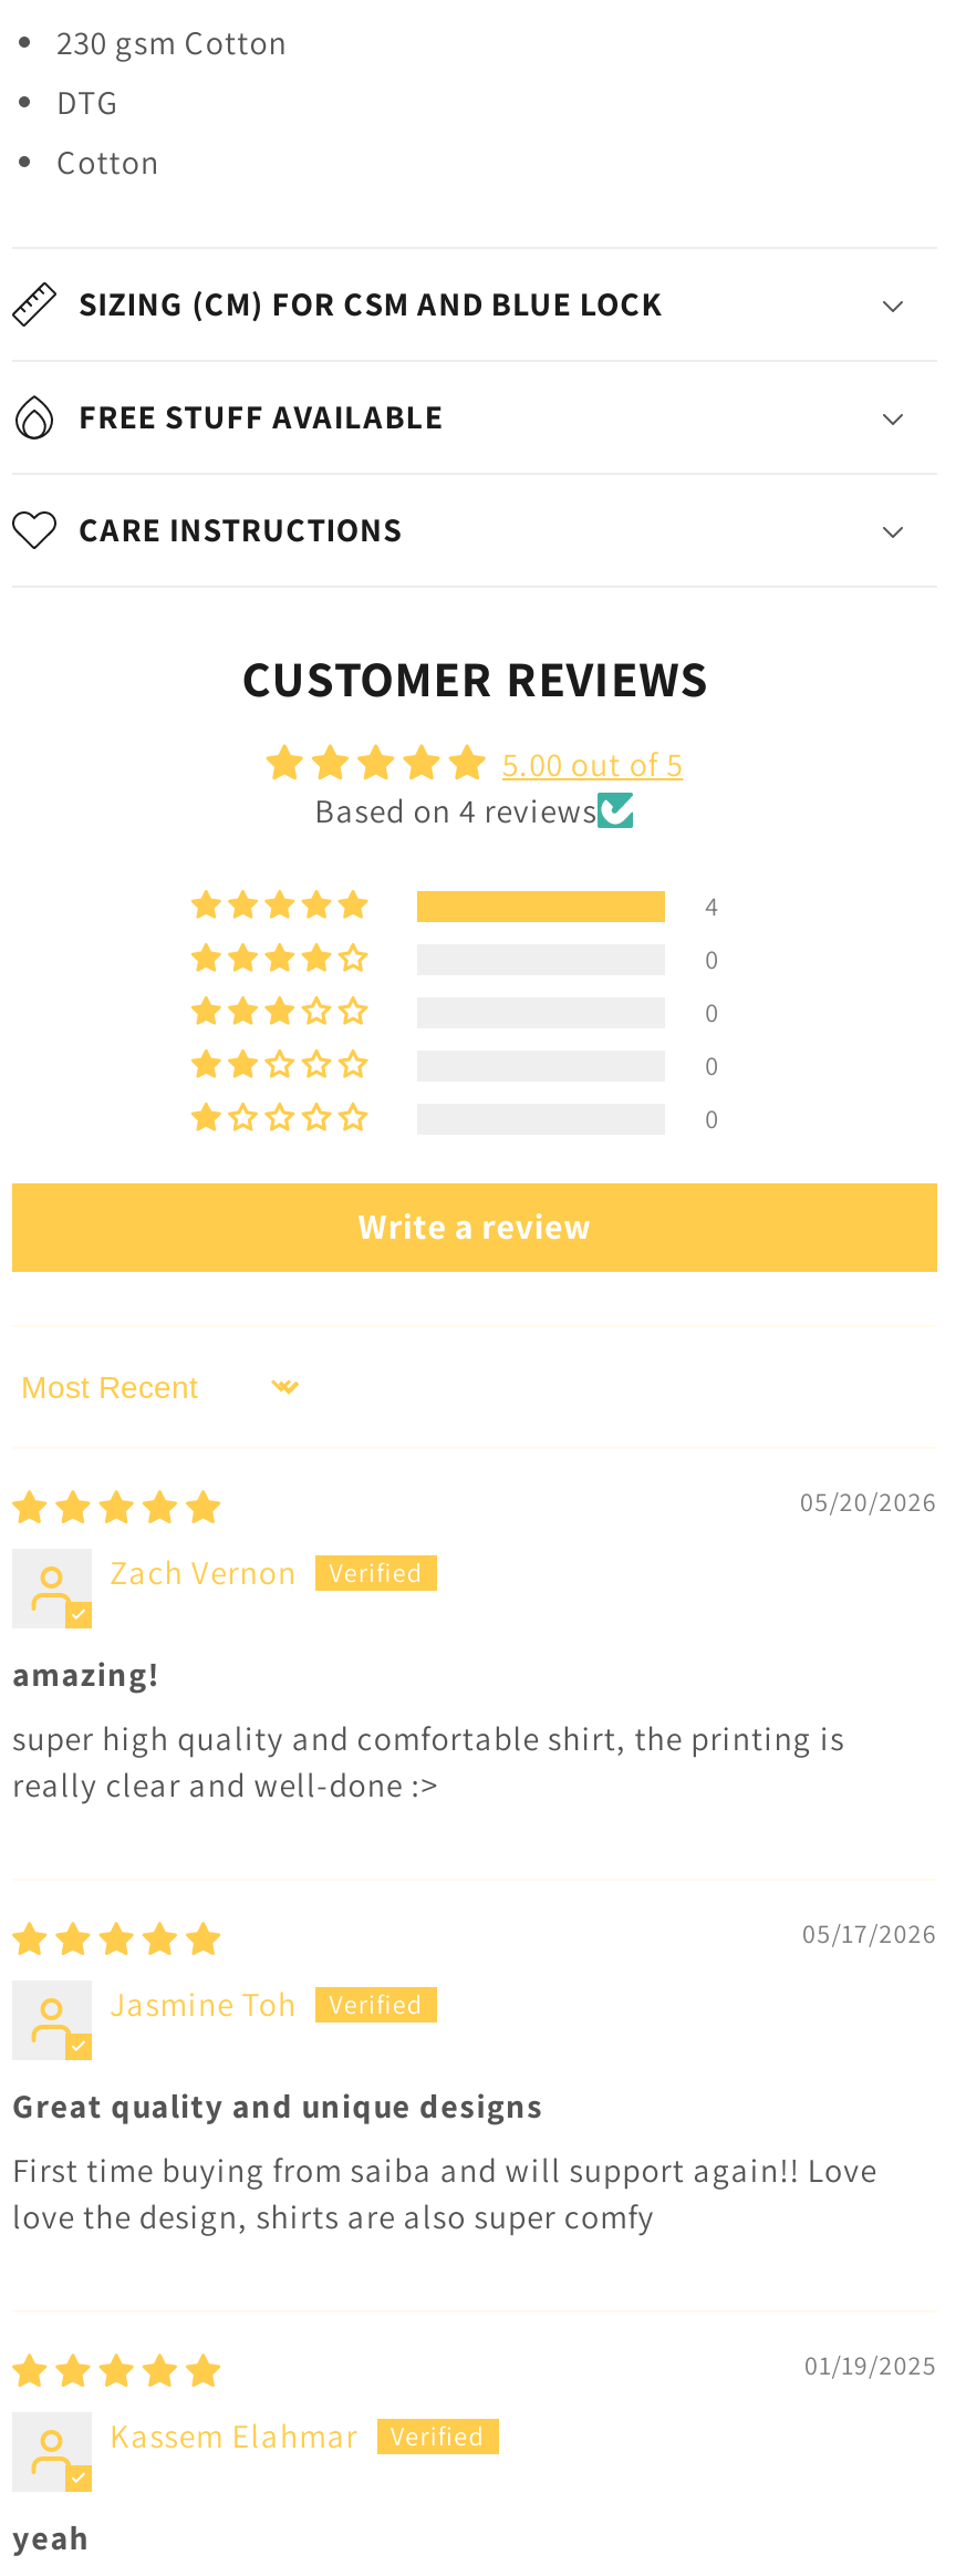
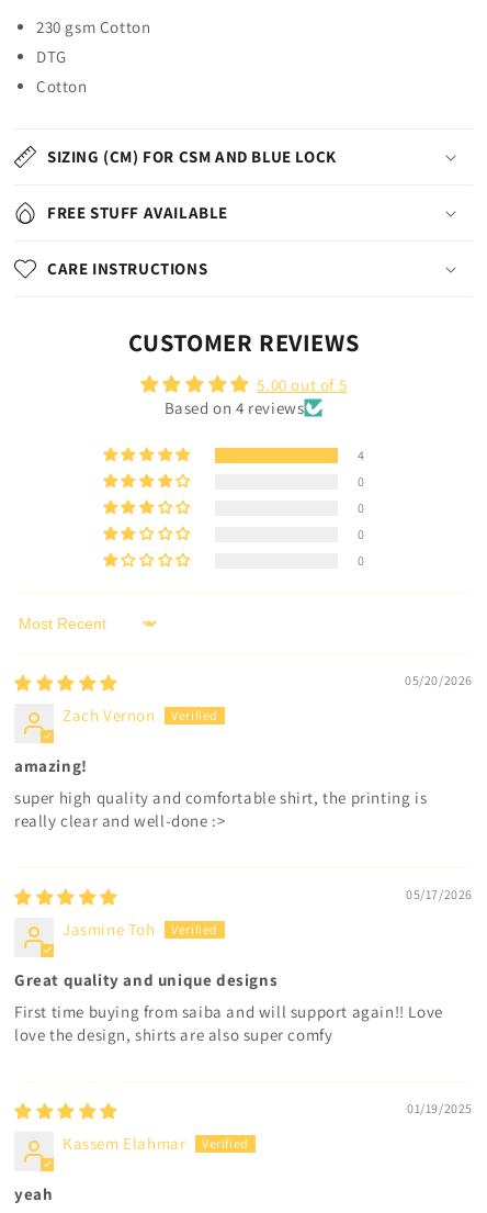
- Write a review
